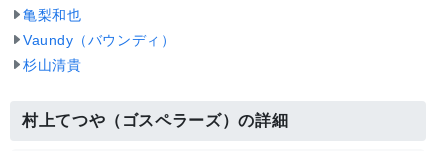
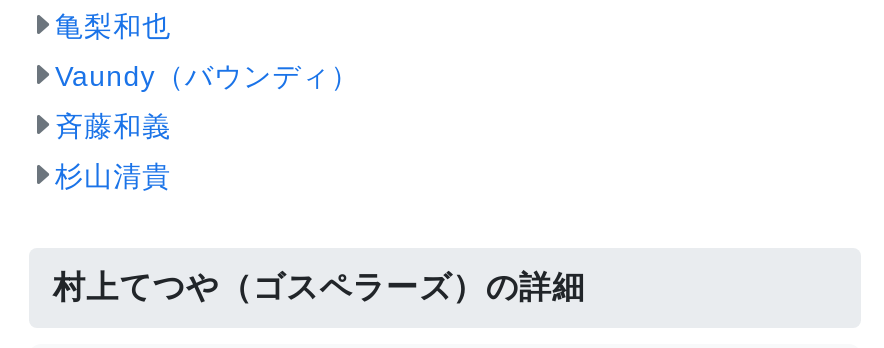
+ 斉藤和義
